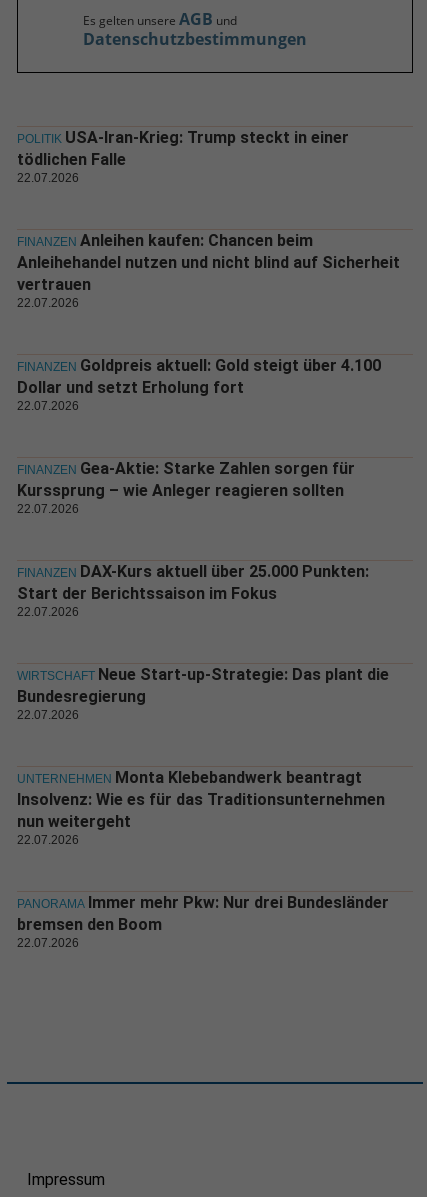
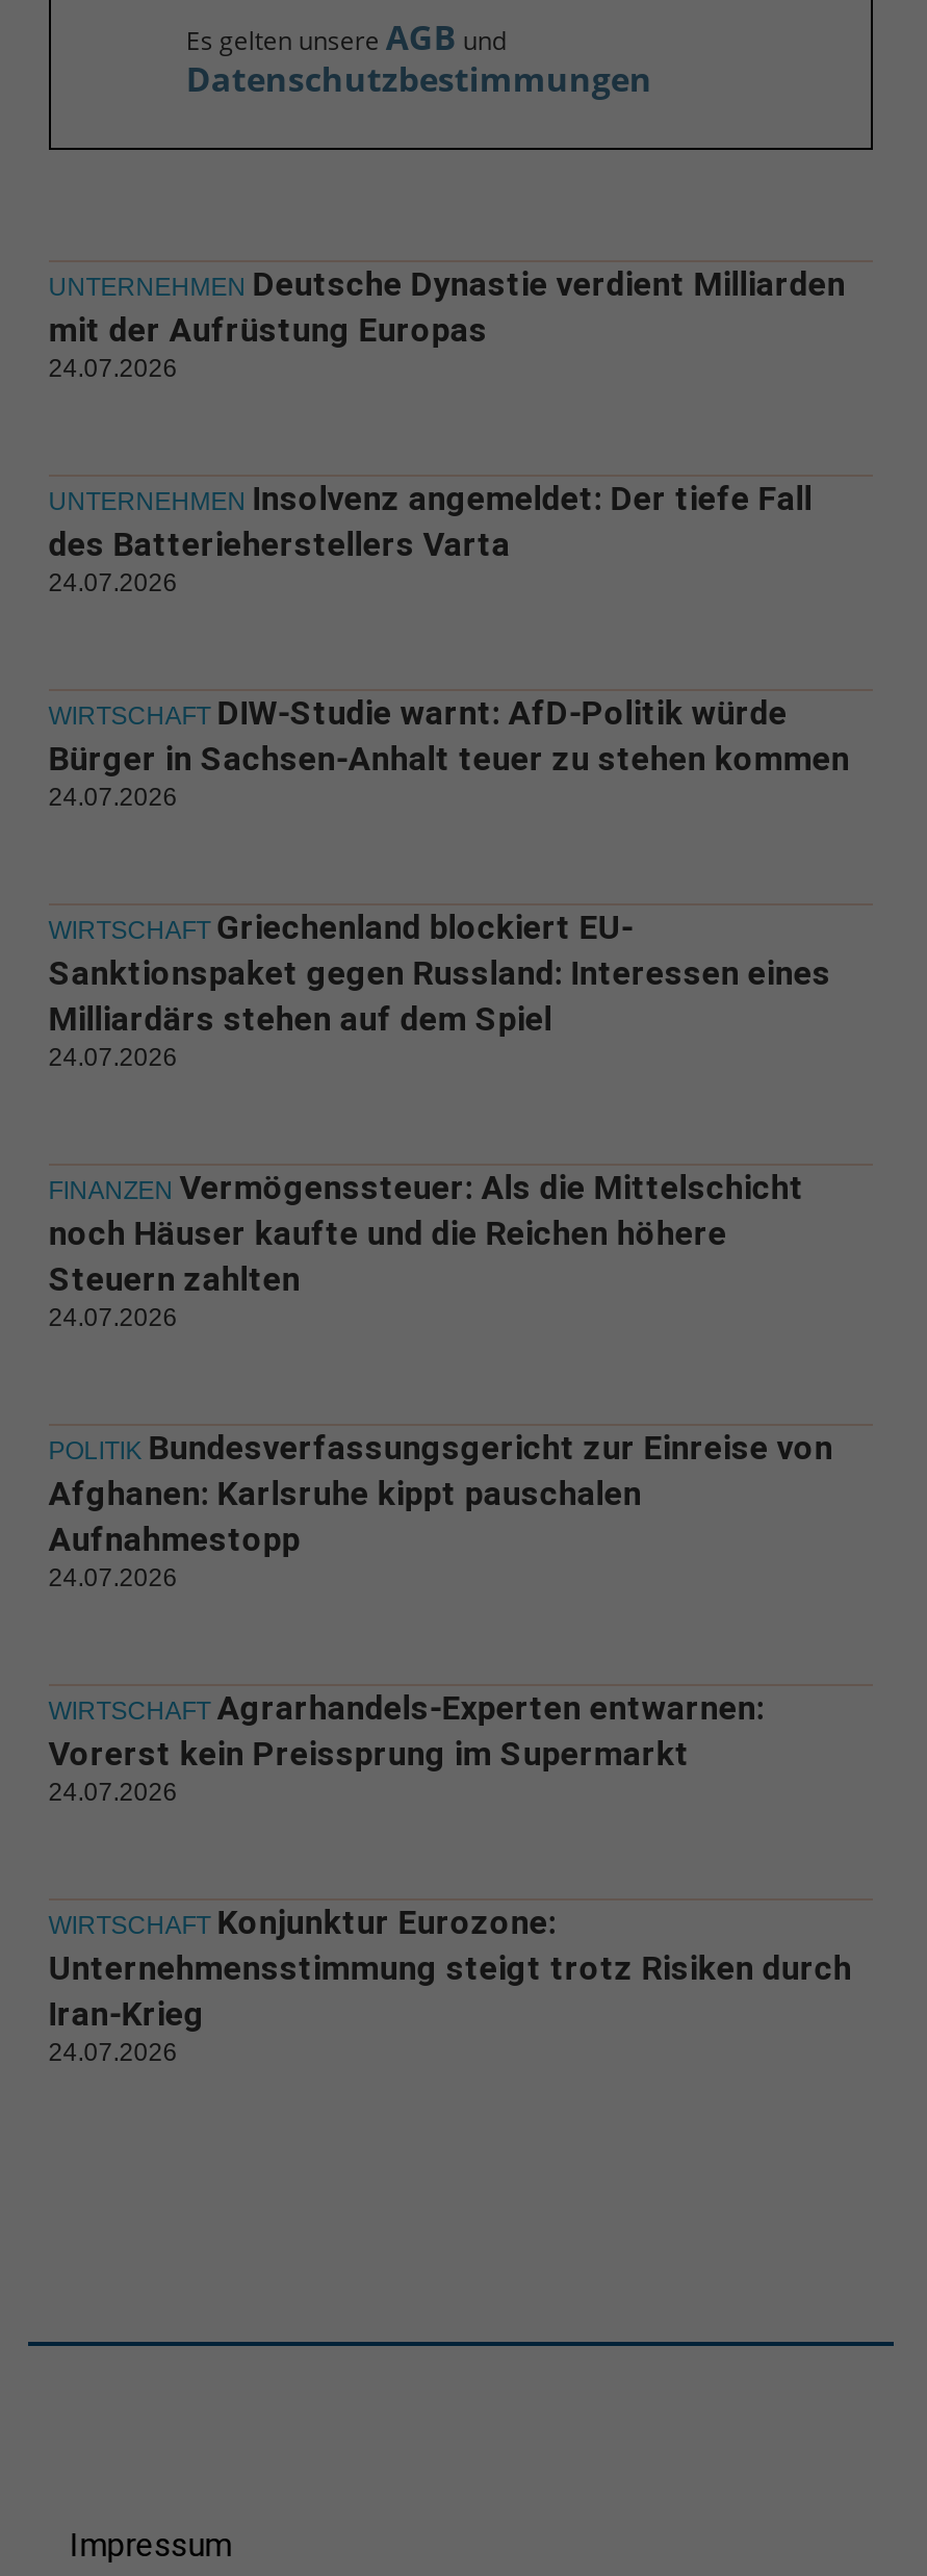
- POLITIK USA-Iran-Krieg: Trump steckt in einer
- tödlichen Falle
- 22.07.2026
+ UNTERNEHMEN Deutsche Dynastie verdient Milliarden
+ mit der Aufrüstung Europas
+ 24.07.2026

- FINANZEN Anleihen kaufen: Chancen beim
- Anleihehandel nutzen und nicht blind auf Sicherheit
- vertrauen
- 22.07.2026
+ UNTERNEHMEN Insolvenz angemeldet: Der tiefe Fall
+ des Batterieherstellers Varta
+ 24.07.2026

- FINANZEN Goldpreis aktuell: Gold steigt über 4.100
- Dollar und setzt Erholung fort
- 22.07.2026
+ WIRTSCHAFT DIW-Studie warnt: AfD-Politik würde
+ Bürger in Sachsen-Anhalt teuer zu stehen kommen
+ 24.07.2026

- FINANZEN Gea-Aktie: Starke Zahlen sorgen für
- Kurssprung – wie Anleger reagieren sollten
- 22.07.2026
+ WIRTSCHAFT Griechenland blockiert EU-
+ Sanktionspaket gegen Russland: Interessen eines
+ Milliardärs stehen auf dem Spiel
+ 24.07.2026

- FINANZEN DAX-Kurs aktuell über 25.000 Punkten:
- Start der Berichtssaison im Fokus
- 22.07.2026
+ FINANZEN Vermögenssteuer: Als die Mittelschicht
+ noch Häuser kaufte und die Reichen höhere
+ Steuern zahlten
+ 24.07.2026

- WIRTSCHAFT Neue Start-up-Strategie: Das plant die
- Bundesregierung
- 22.07.2026
+ POLITIK Bundesverfassungsgericht zur Einreise von
+ Afghanen: Karlsruhe kippt pauschalen
+ Aufnahmestopp
+ 24.07.2026

- UNTERNEHMEN Monta Klebebandwerk beantragt
- Insolvenz: Wie es für das Traditionsunternehmen
- nun weitergeht
- 22.07.2026
+ WIRTSCHAFT Agrarhandels-Experten entwarnen:
+ Vorerst kein Preissprung im Supermarkt
+ 24.07.2026

- PANORAMA Immer mehr Pkw: Nur drei Bundesländer
- bremsen den Boom
- 22.07.2026
+ WIRTSCHAFT Konjunktur Eurozone:
+ Unternehmensstimmung steigt trotz Risiken durch
+ Iran-Krieg
+ 24.07.2026
